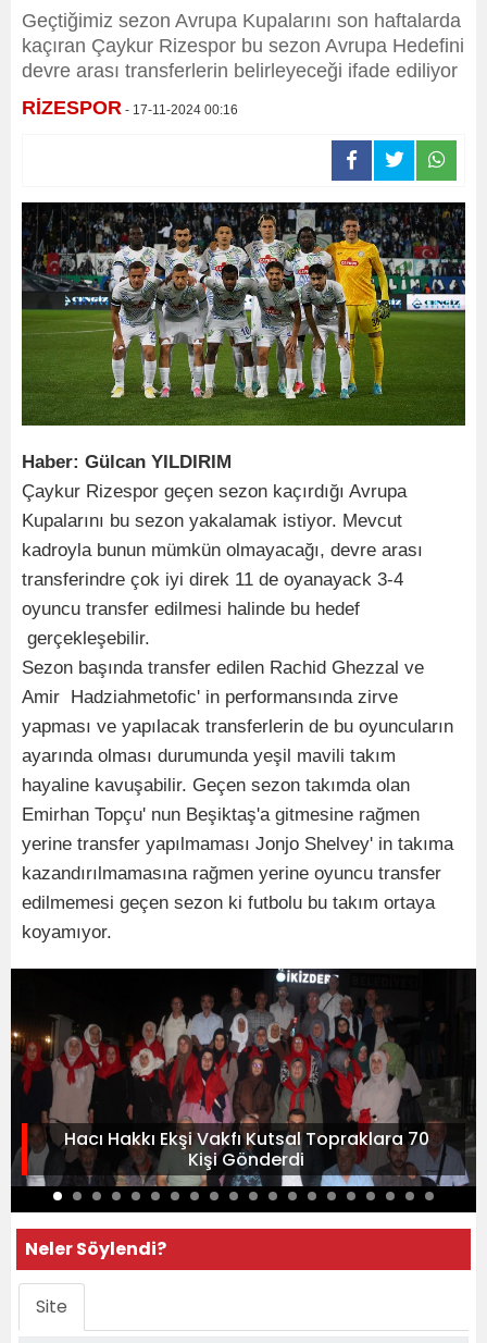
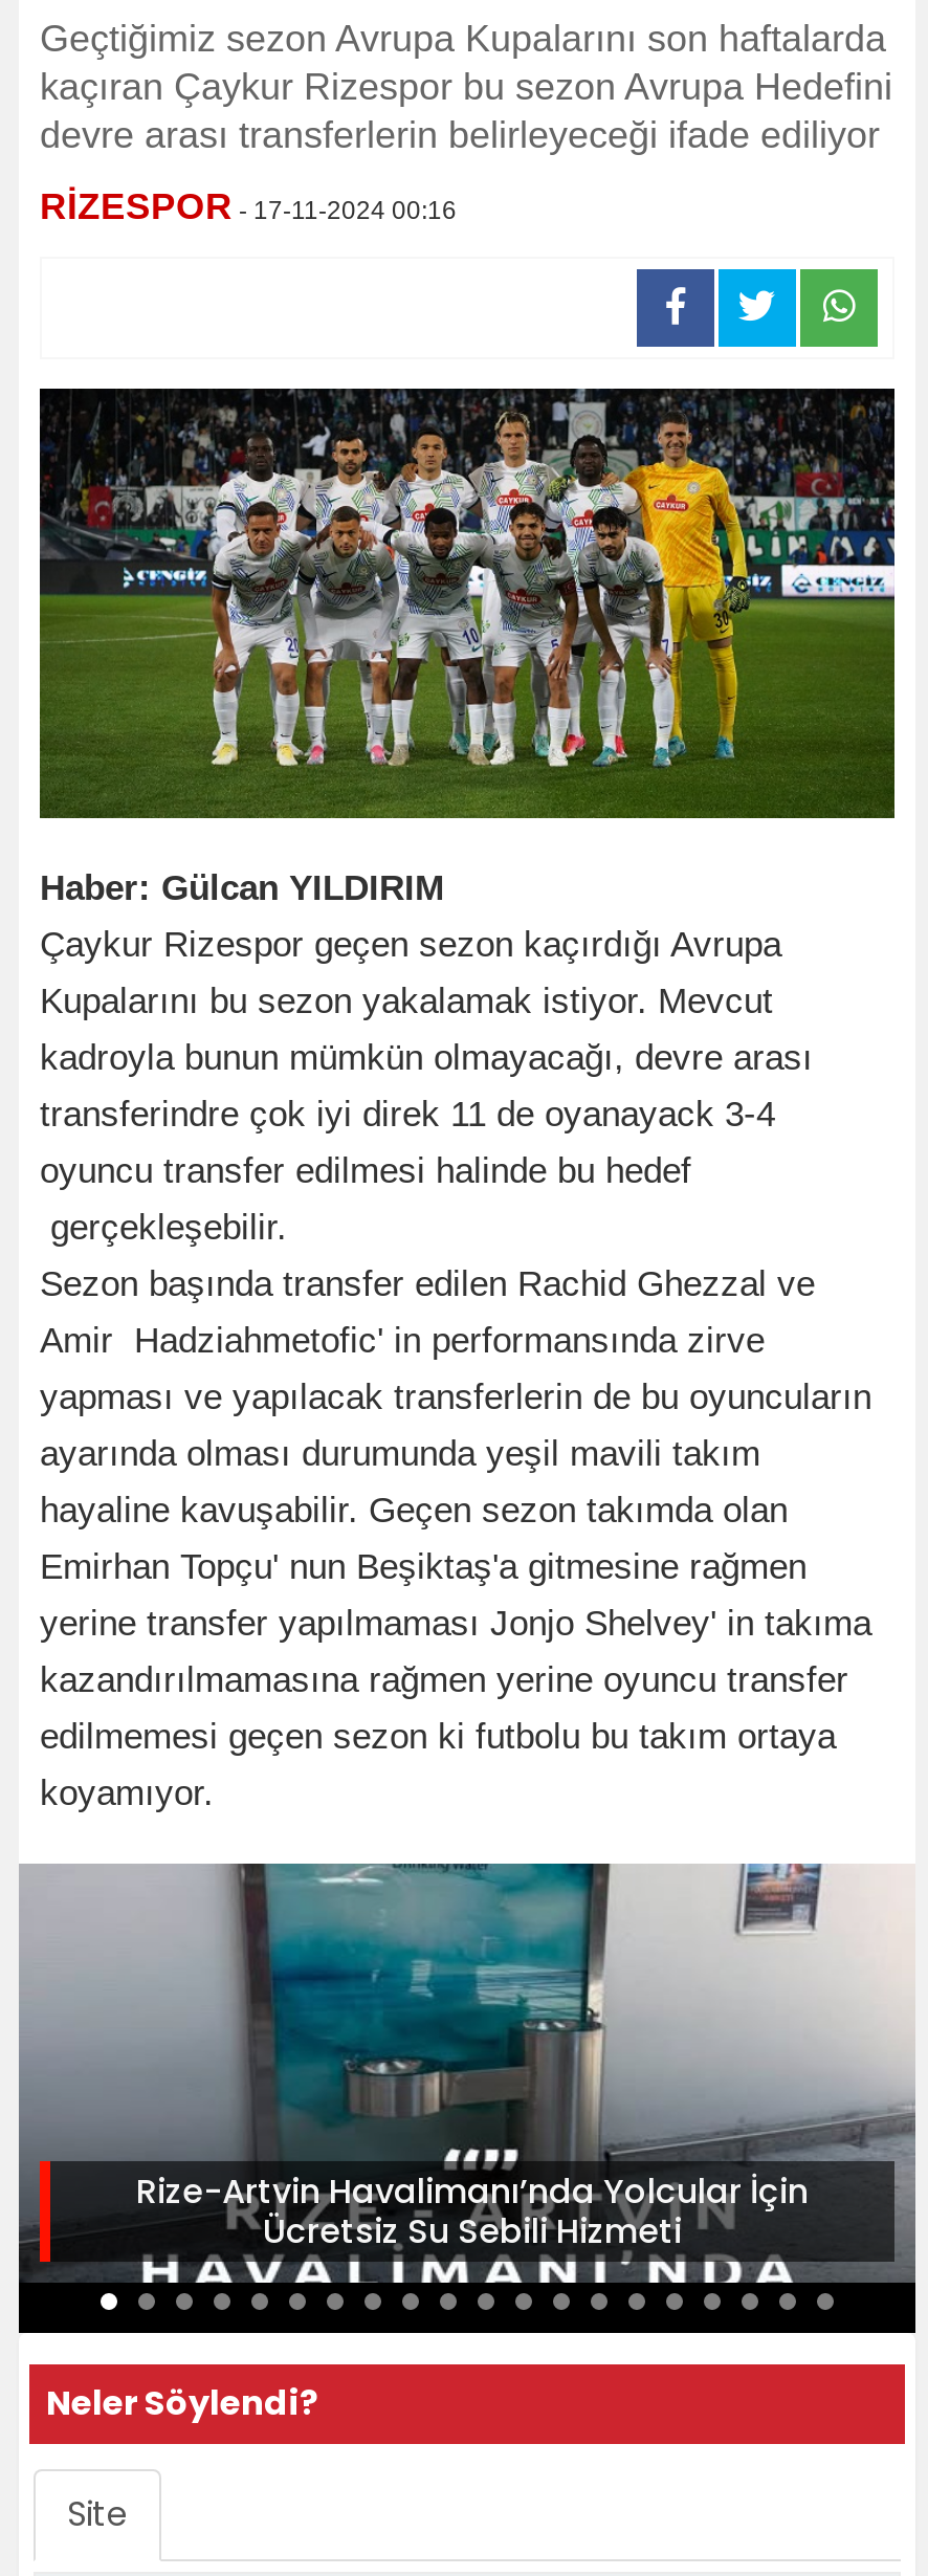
- [image]
- Hacı Hakkı Ekşi Vakfı Kutsal Topraklara 70
- Kişi Gönderdi
+ [image]
+ Rize-Artvin Havalimanı’nda Yolcular İçin
+ Ücretsiz Su Sebili Hizmeti
